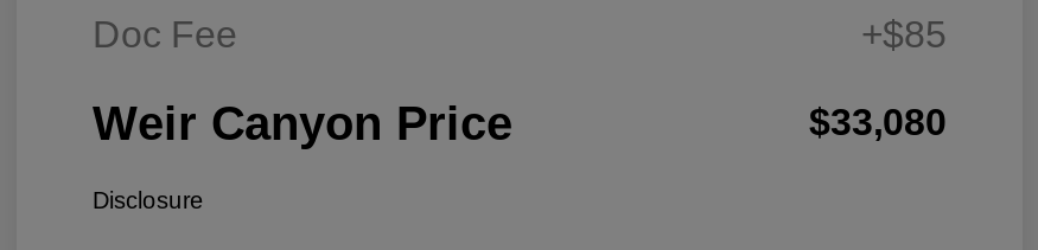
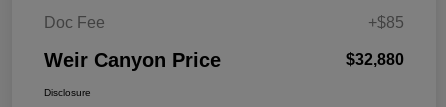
- $33,080
+ $32,880
